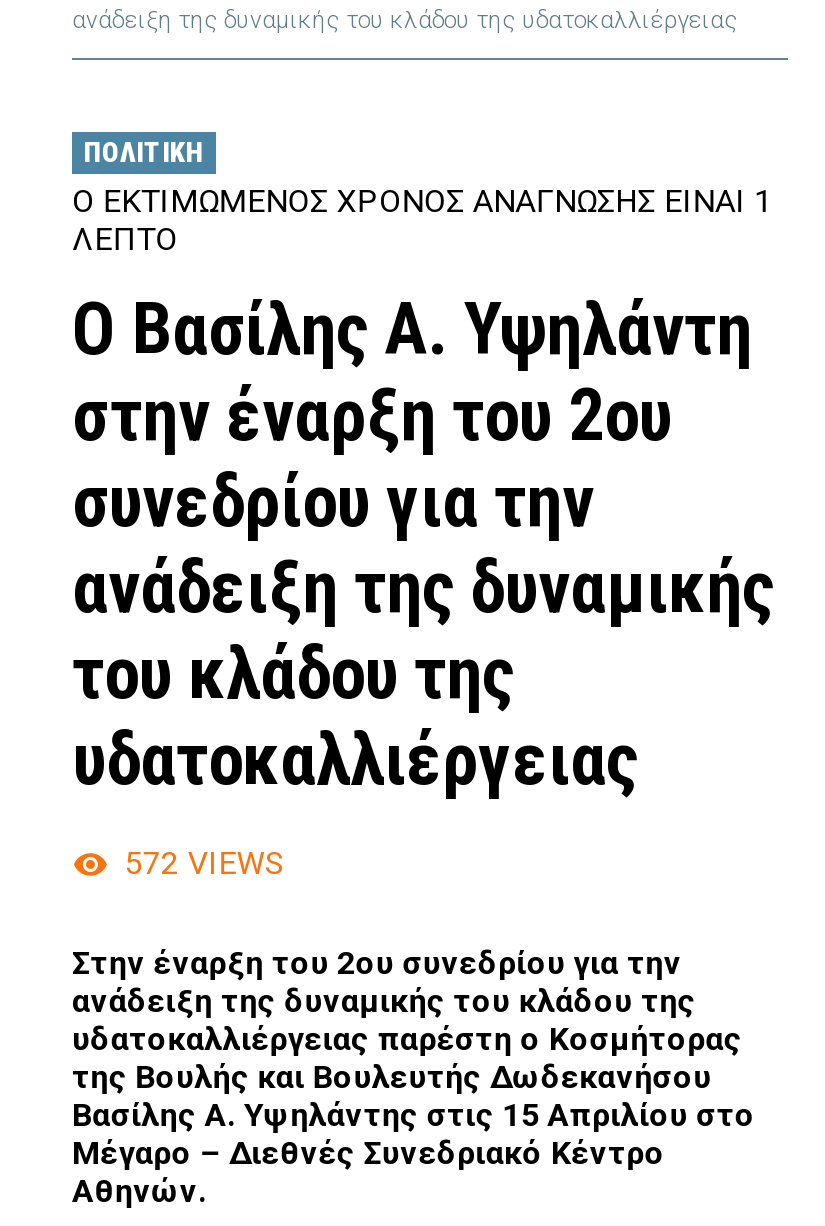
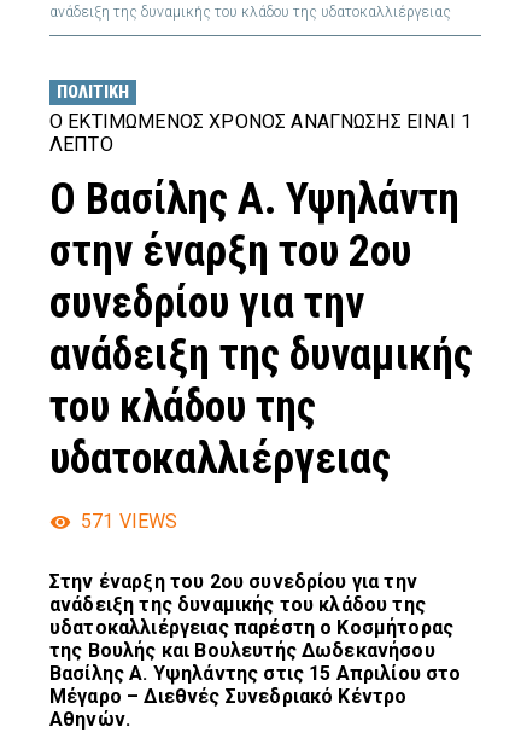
- 572 VIEWS
+ 571 VIEWS
